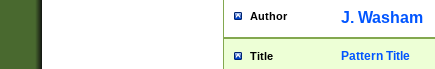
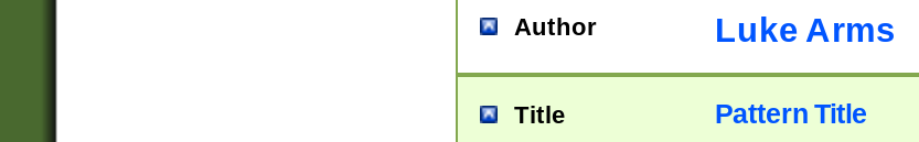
- J. Washam
+ Luke Arms
